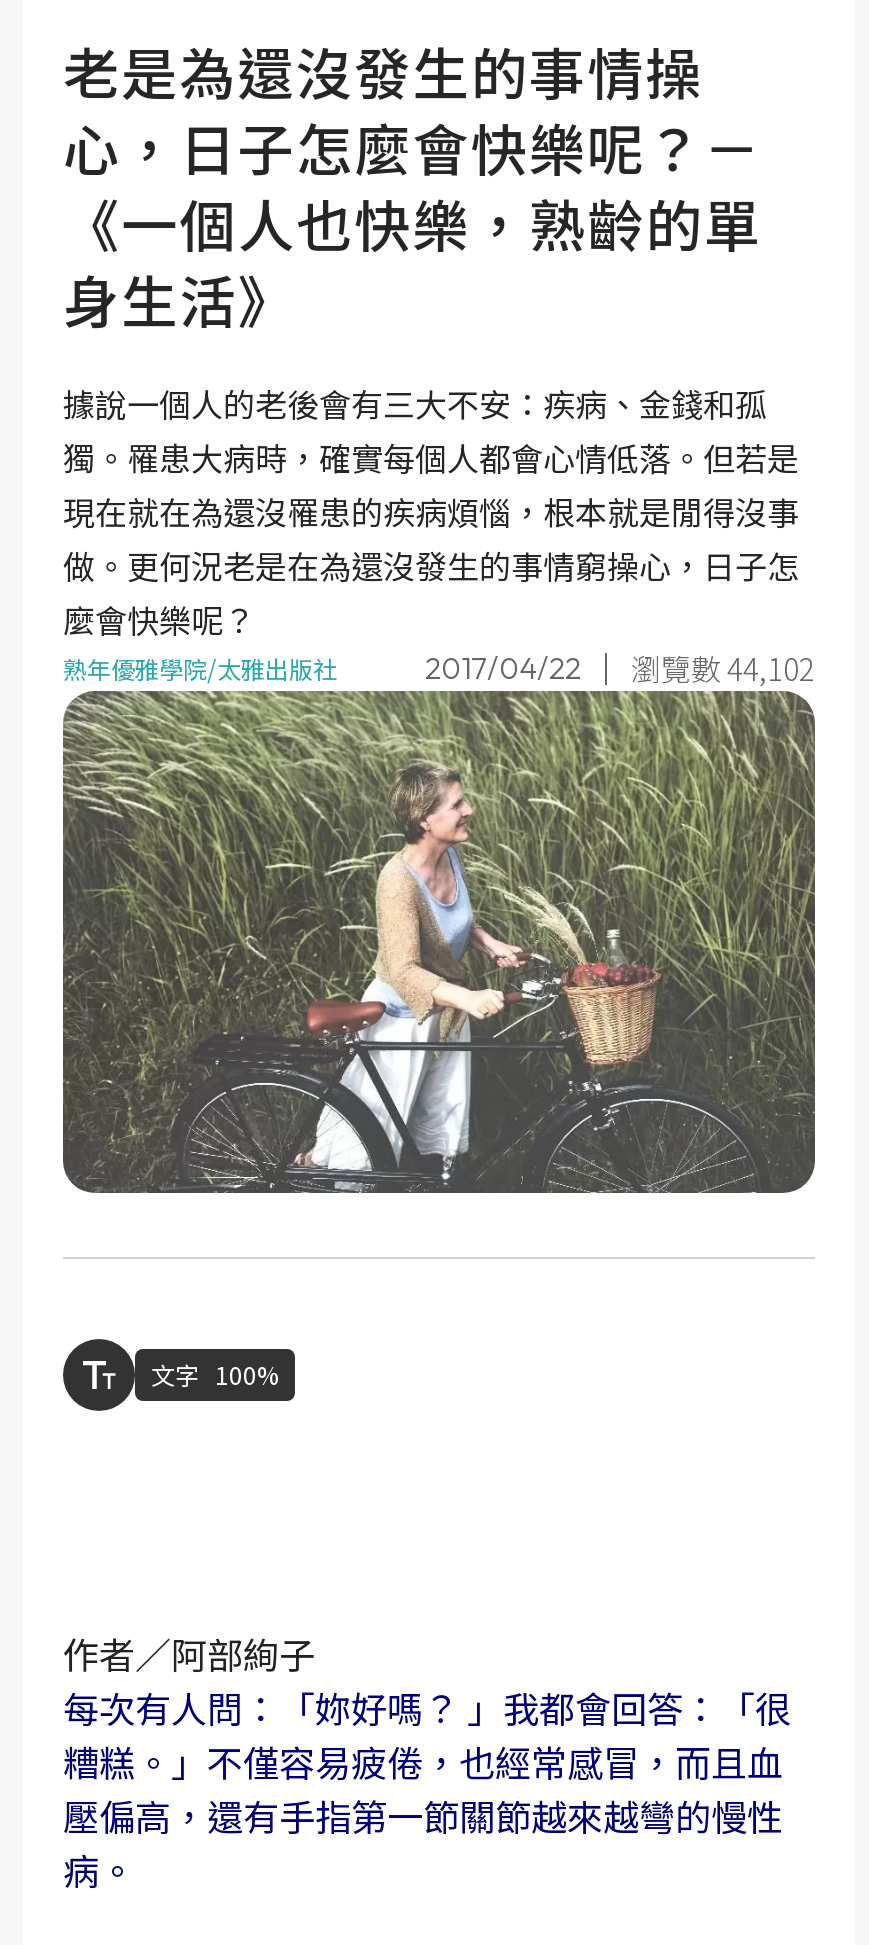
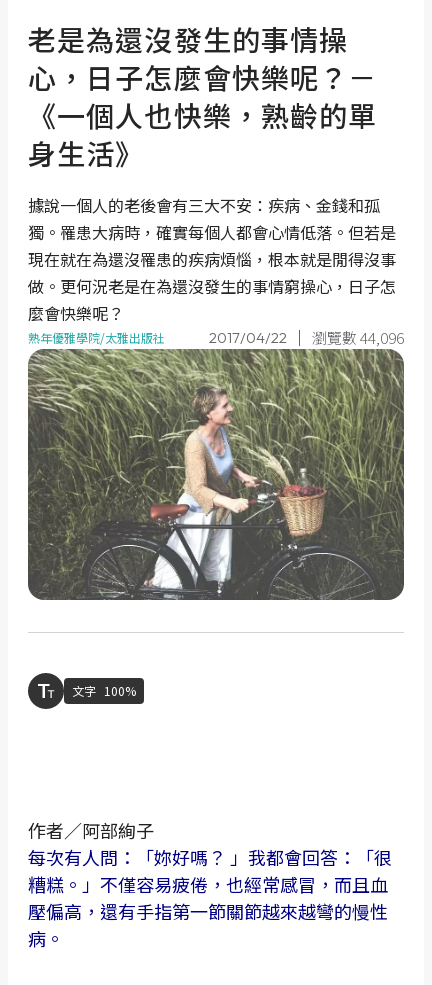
- 2017/04/22 瀏覽數 44,102
+ 2017/04/22 瀏覽數 44,096
